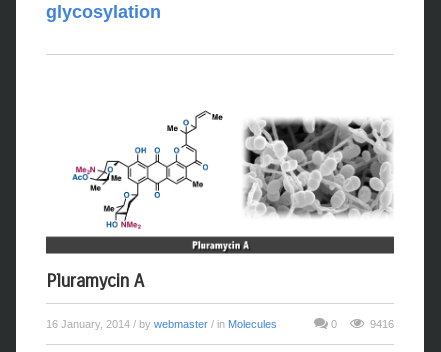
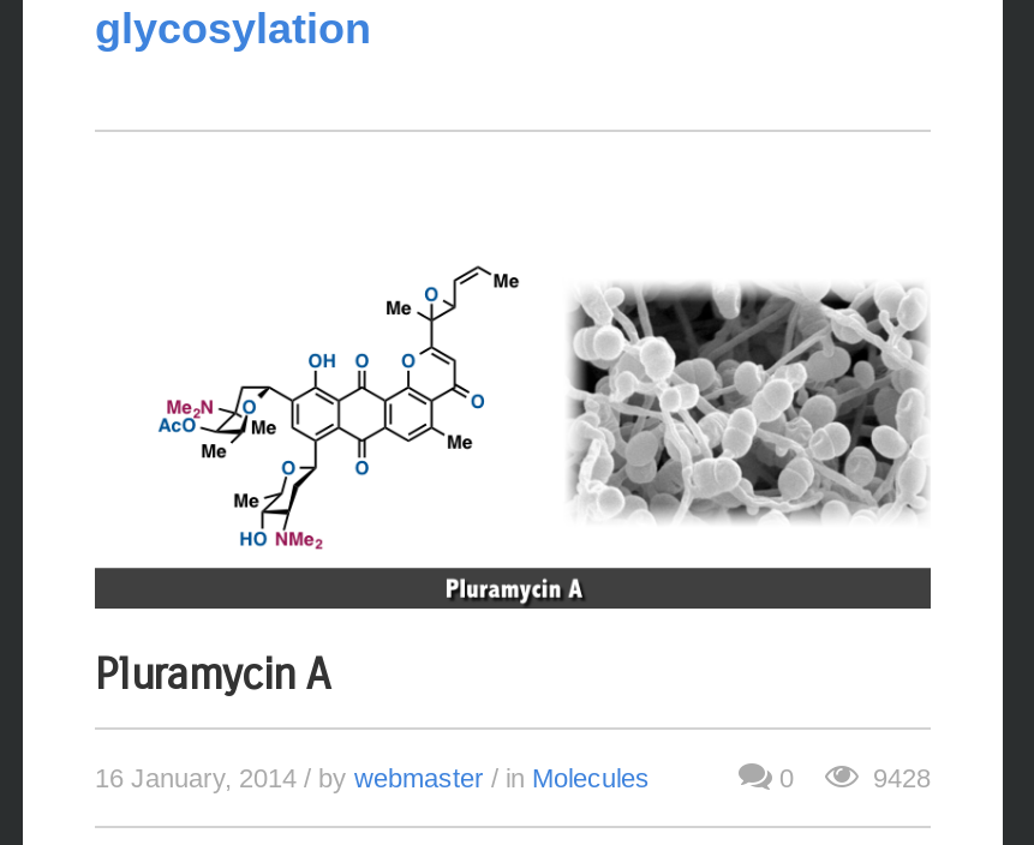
- 9416
+ 9428
